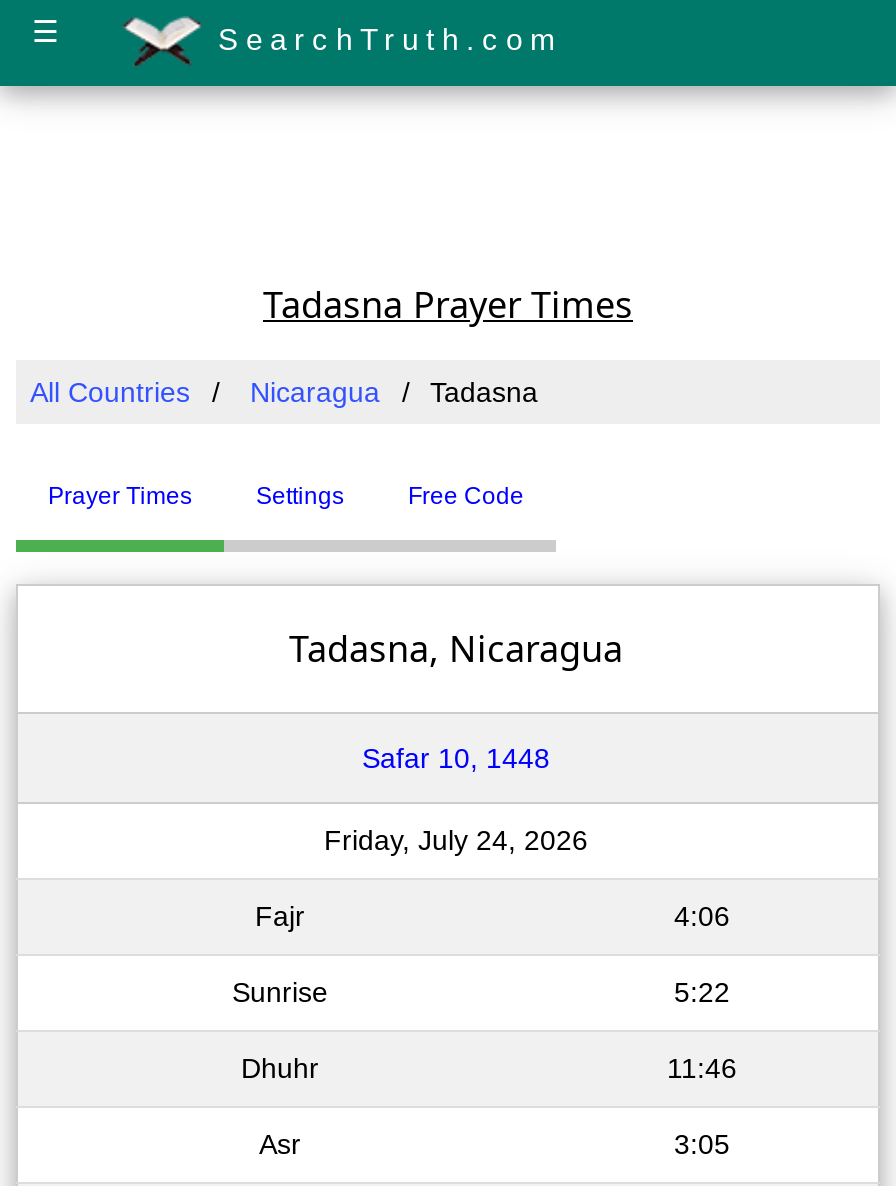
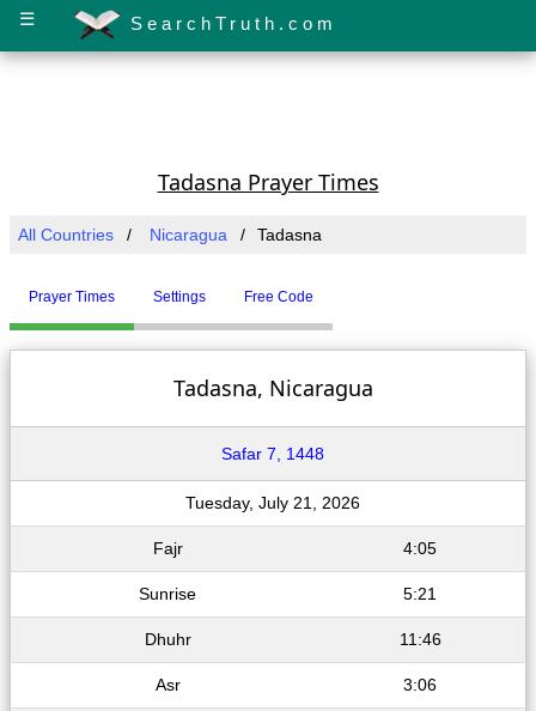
- Safar 10, 1448
+ Safar 7, 1448

- Friday, July 24, 2026
+ Tuesday, July 21, 2026

- 4:06
+ 4:05

- 5:22
+ 5:21

- 3:05
+ 3:06
